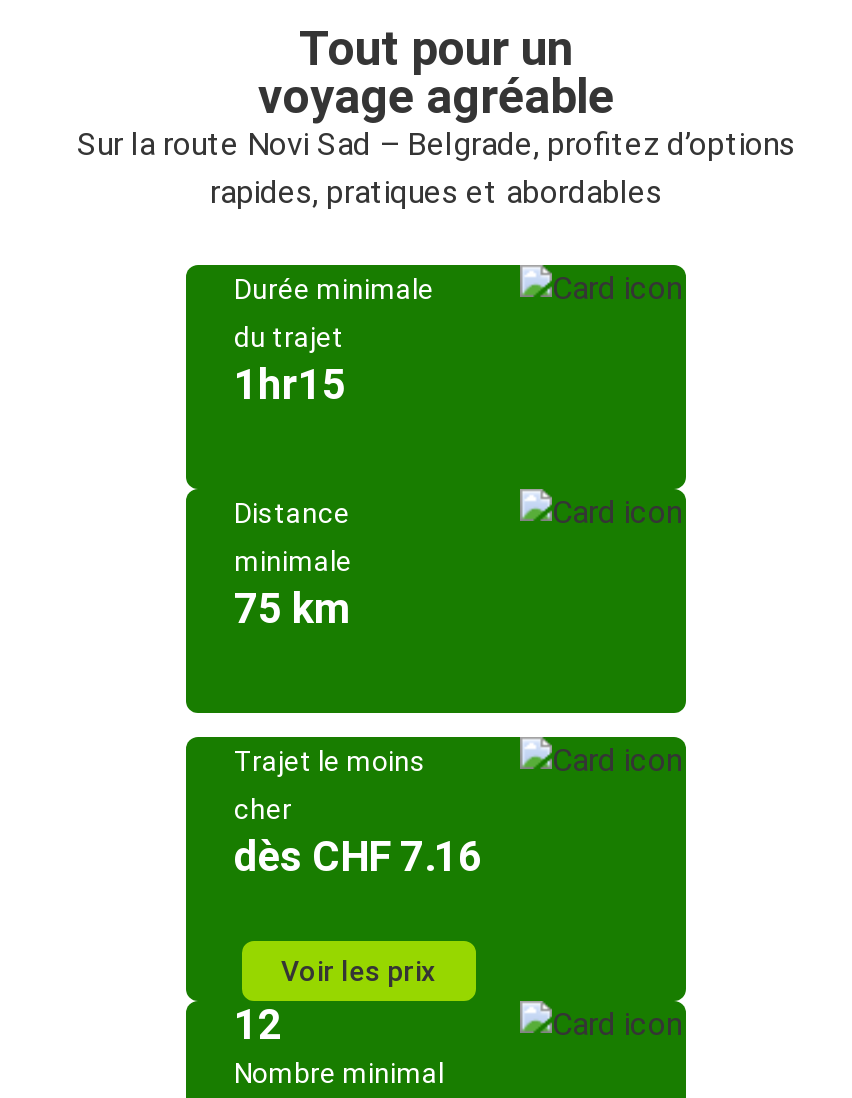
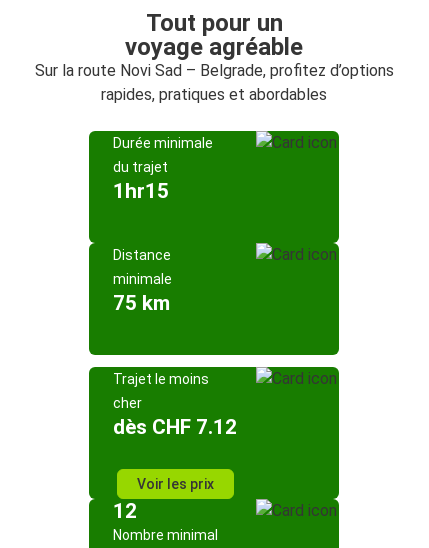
- dès CHF 7.16
+ dès CHF 7.12
